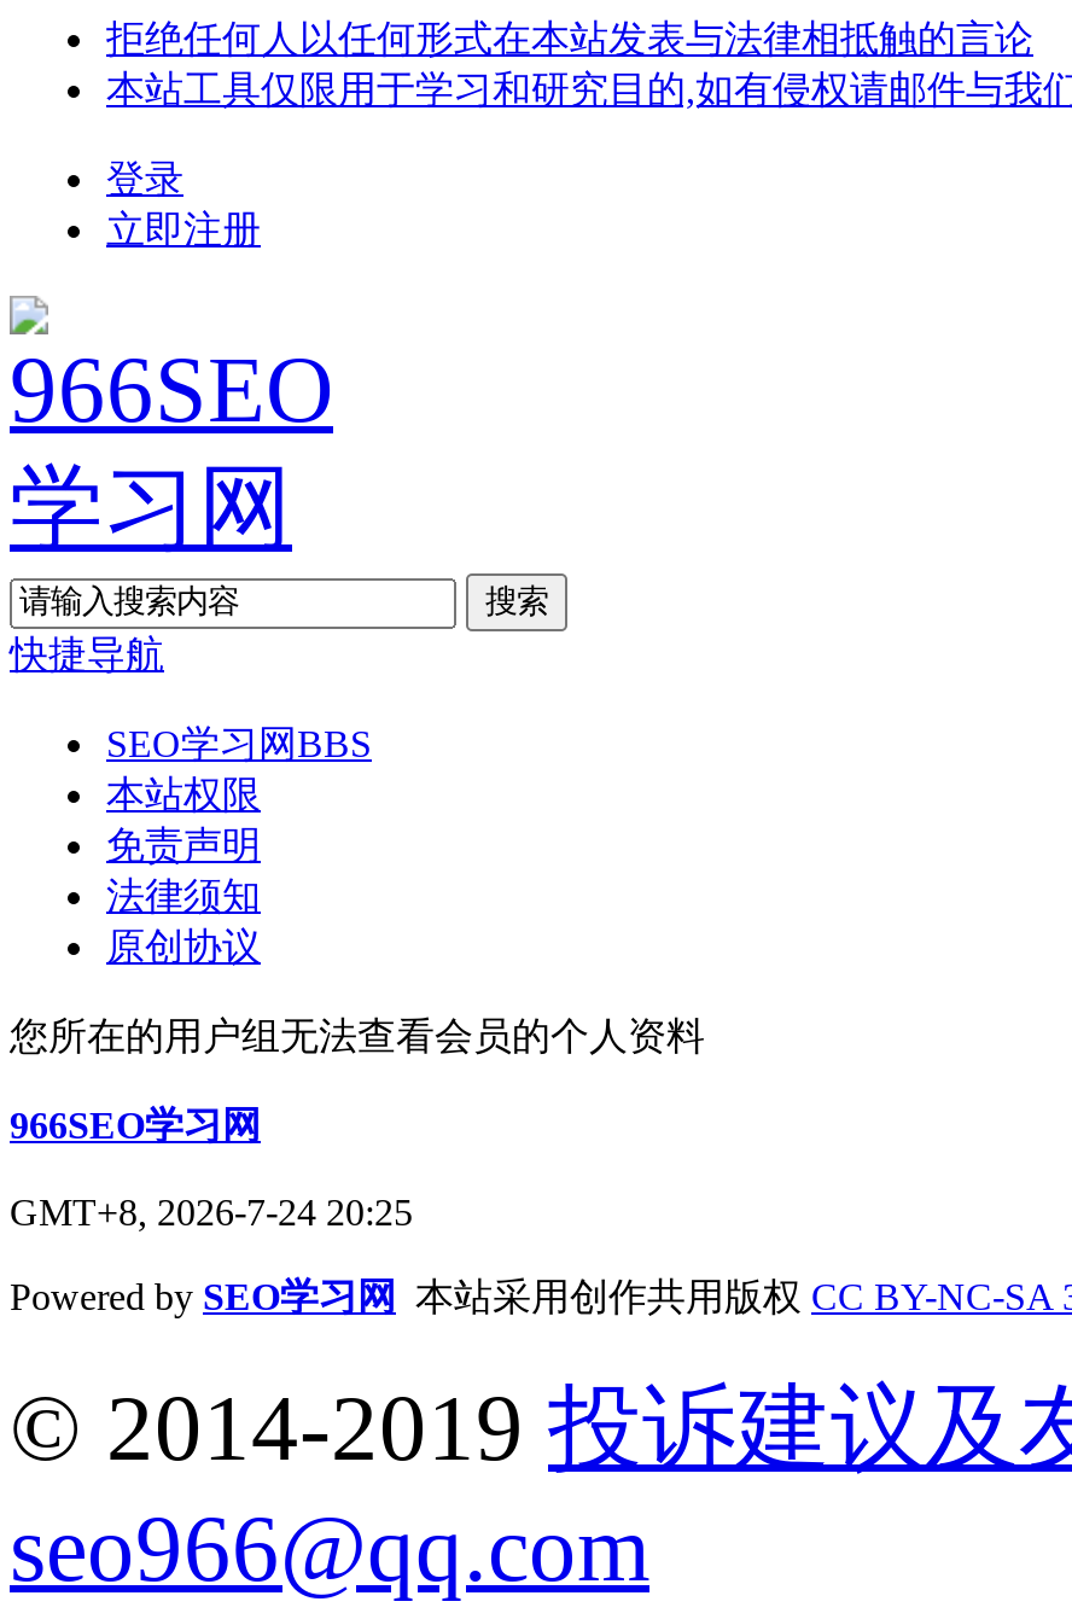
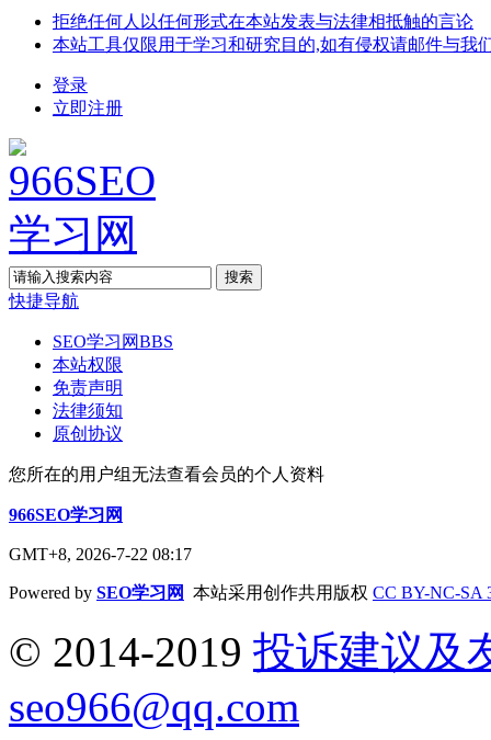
- GMT+8, 2026-7-24 20:25
+ GMT+8, 2026-7-22 08:17
